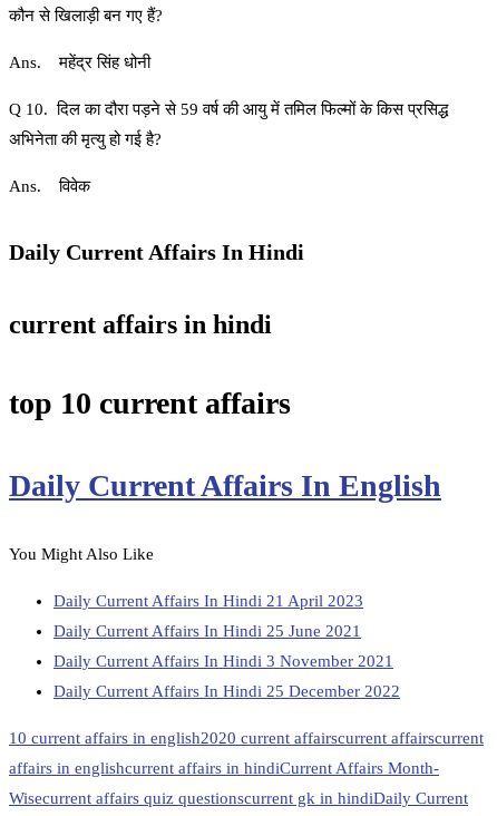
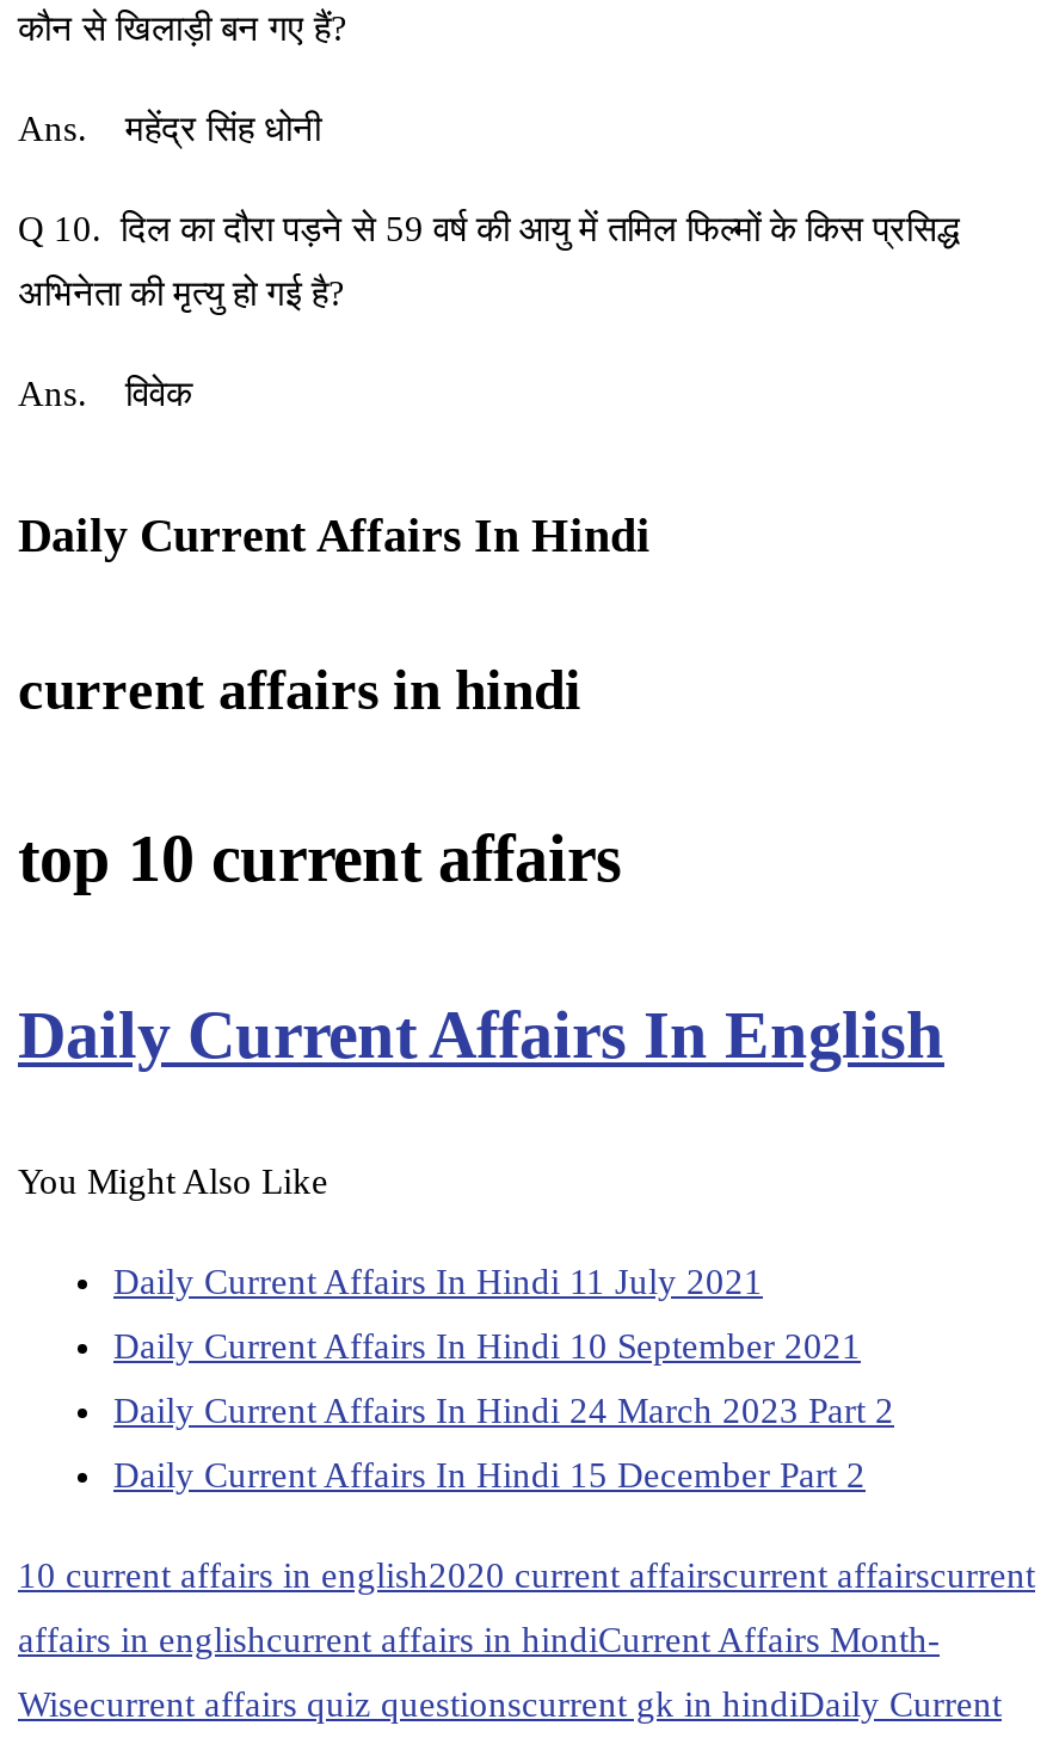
- Daily Current Affairs In Hindi 21 April 2023
+ Daily Current Affairs In Hindi 11 July 2021

- Daily Current Affairs In Hindi 25 June 2021
+ Daily Current Affairs In Hindi 10 September 2021

- Daily Current Affairs In Hindi 3 November 2021
+ Daily Current Affairs In Hindi 24 March 2023 Part 2

- Daily Current Affairs In Hindi 25 December 2022
+ Daily Current Affairs In Hindi 15 December Part 2
